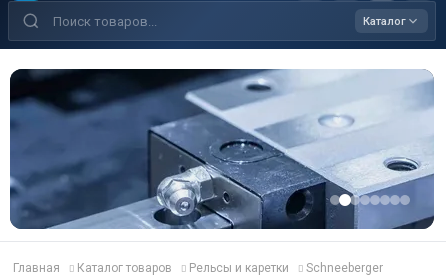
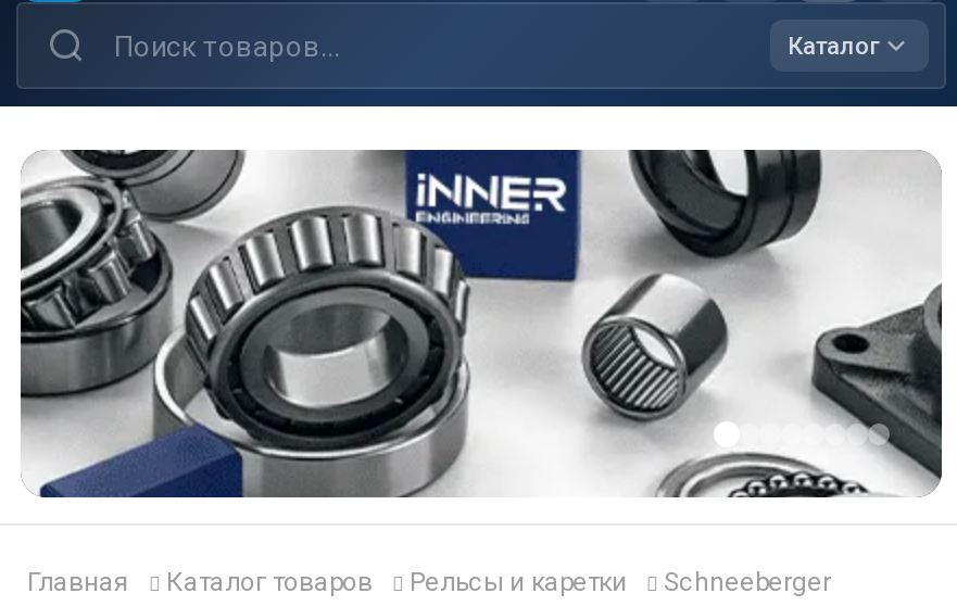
- [image]
+ [image]
